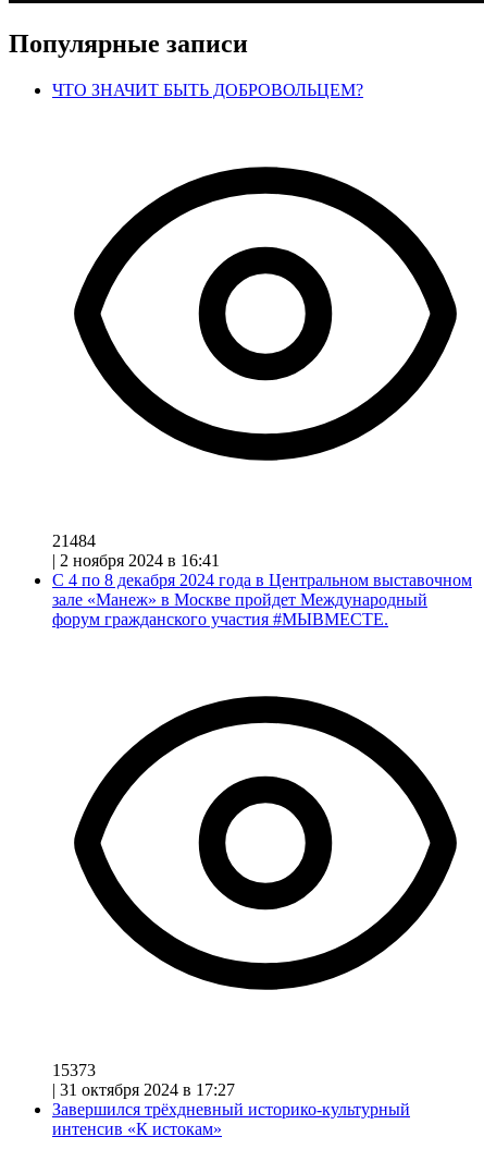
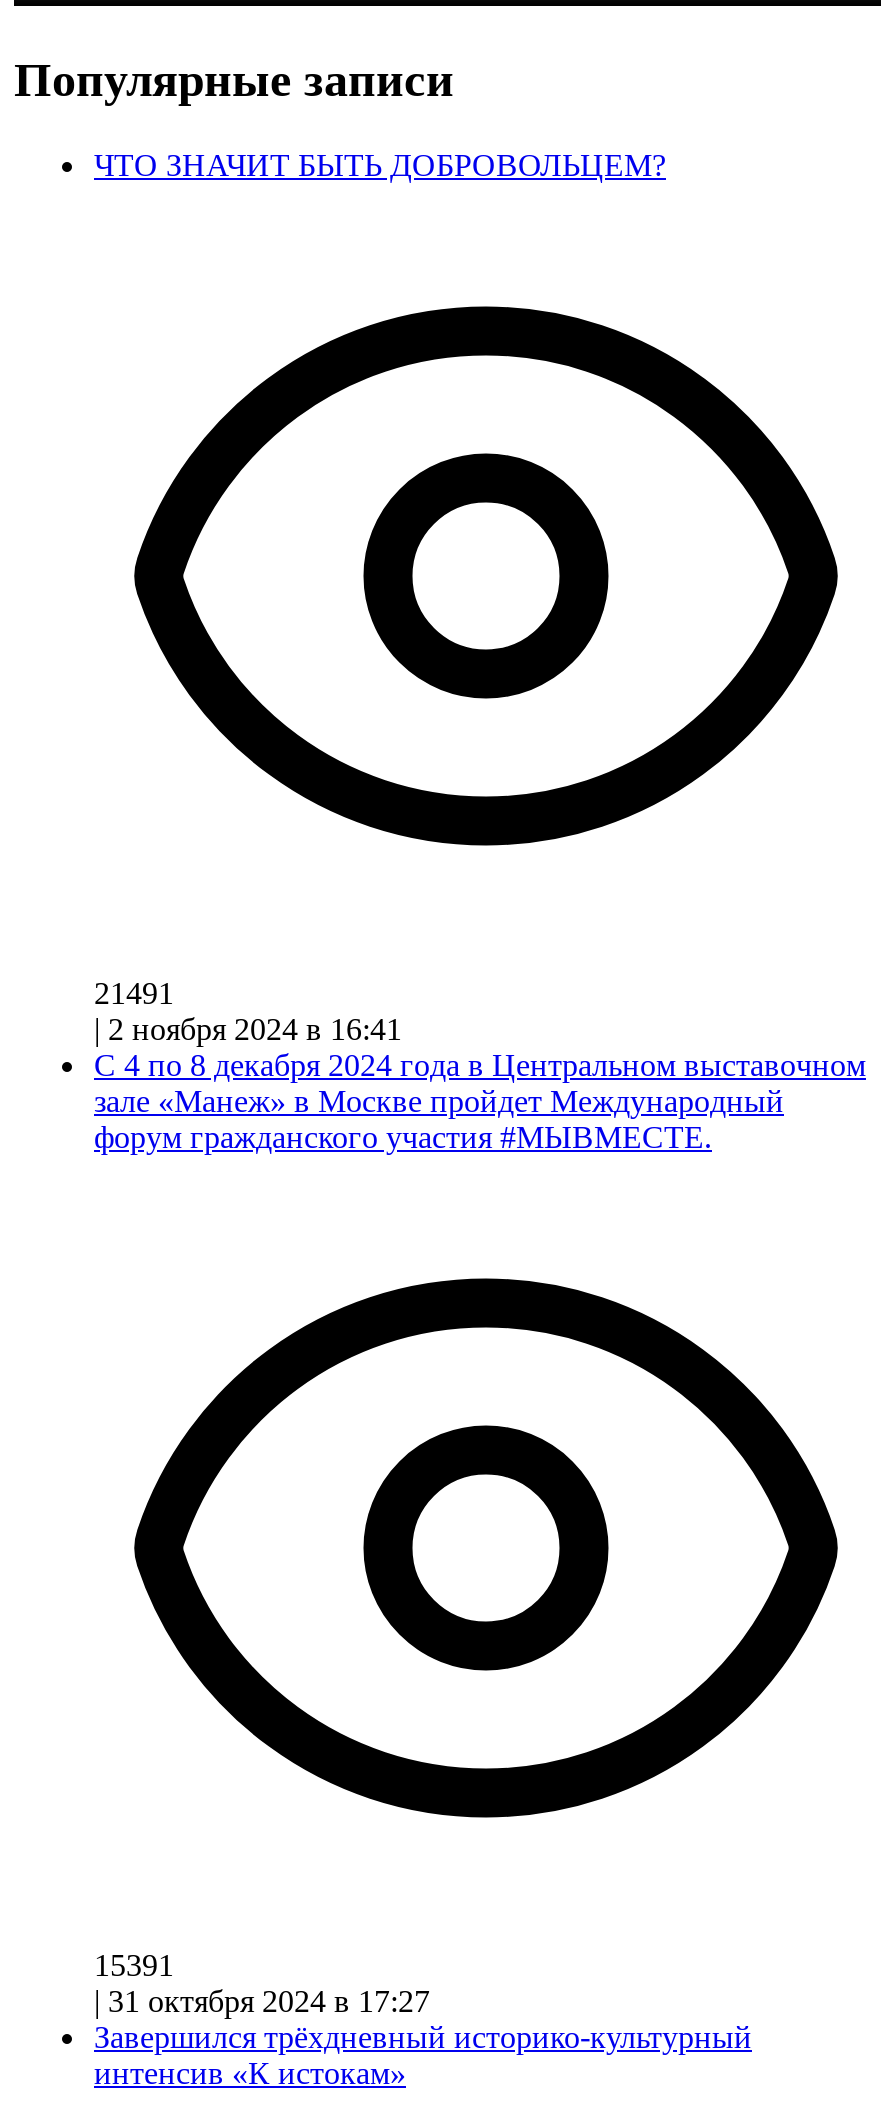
- 21484
+ 21491

- 15373
+ 15391
